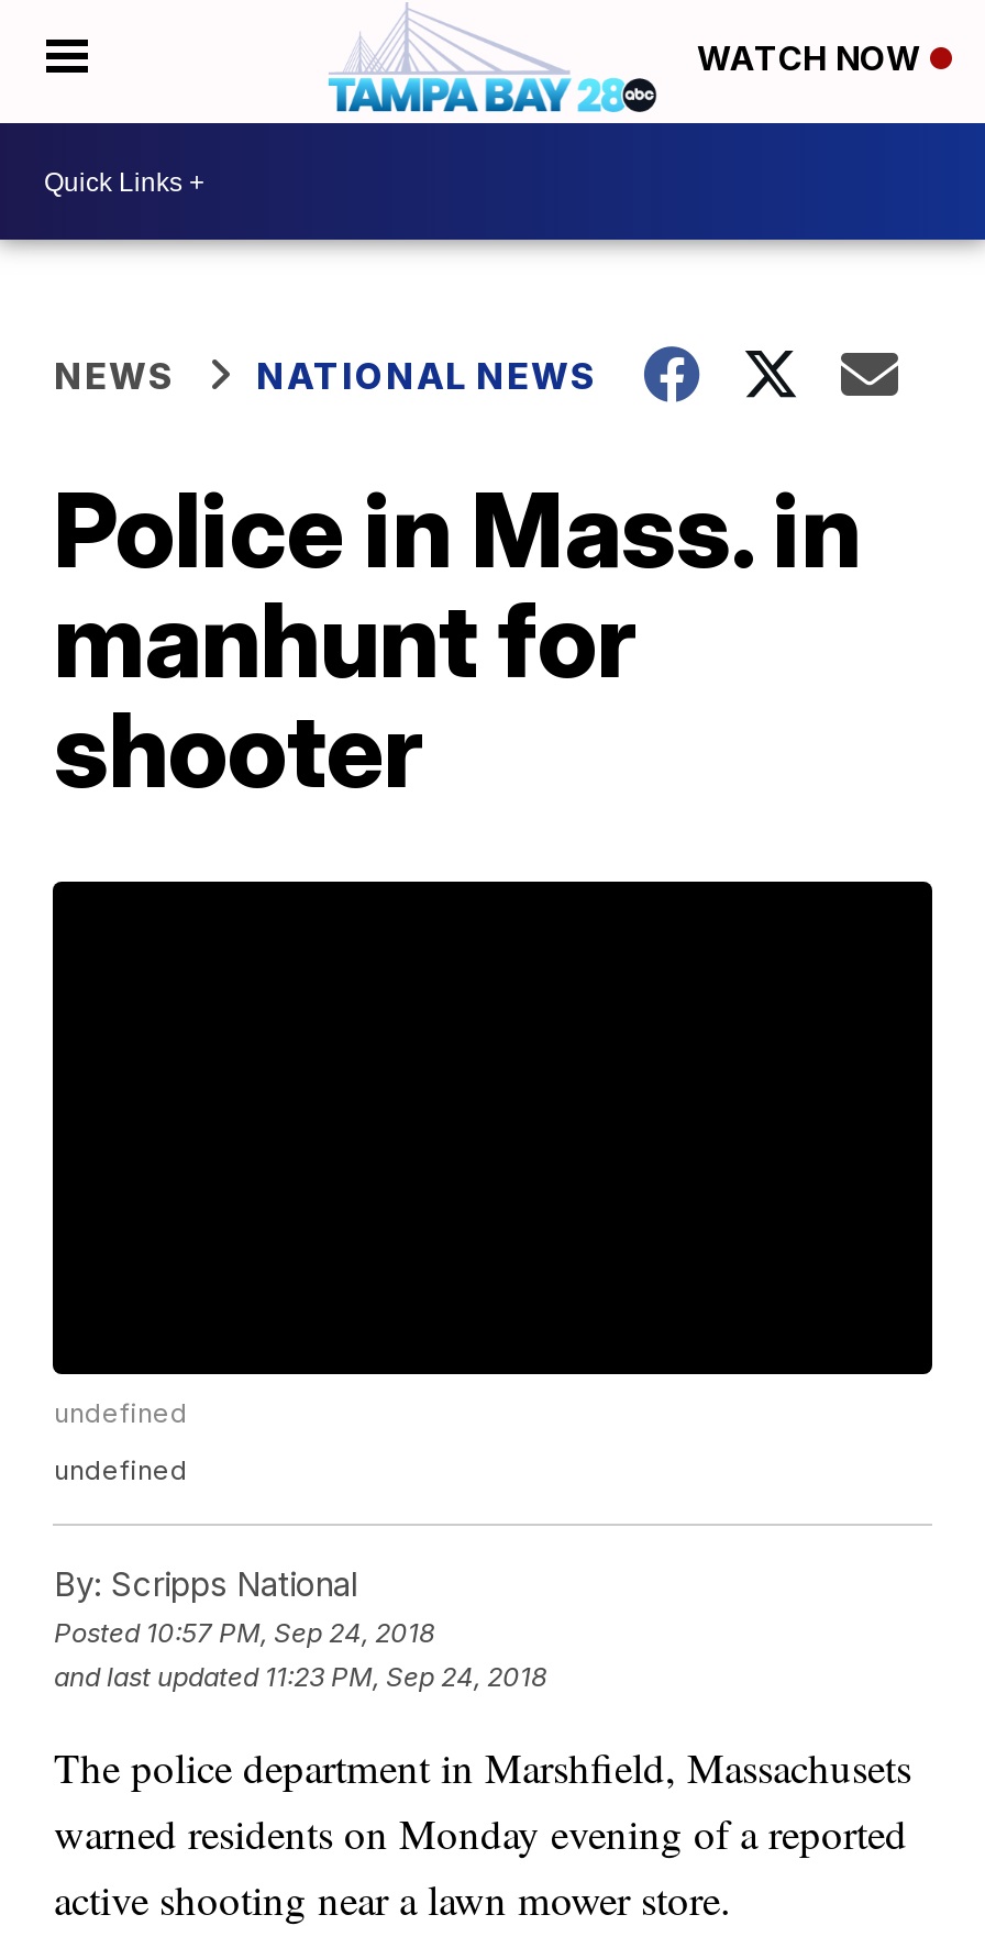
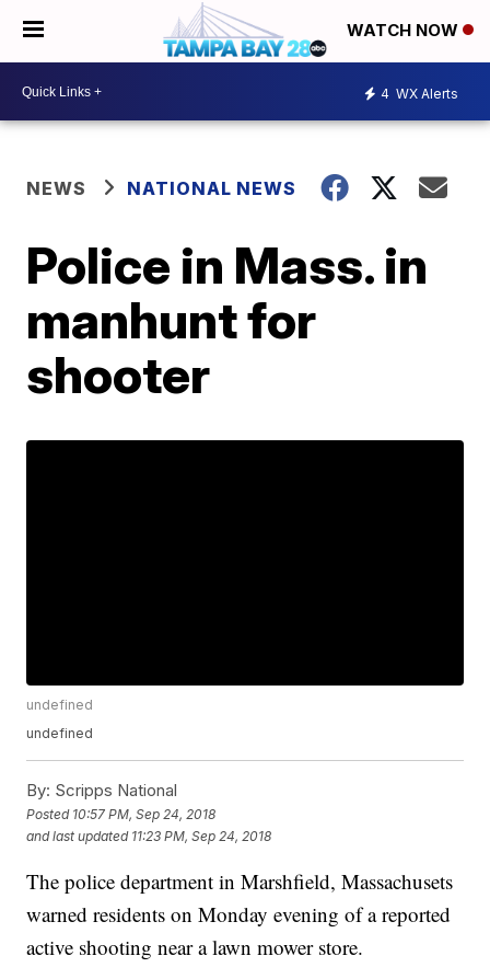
+ 4 WX Alerts
